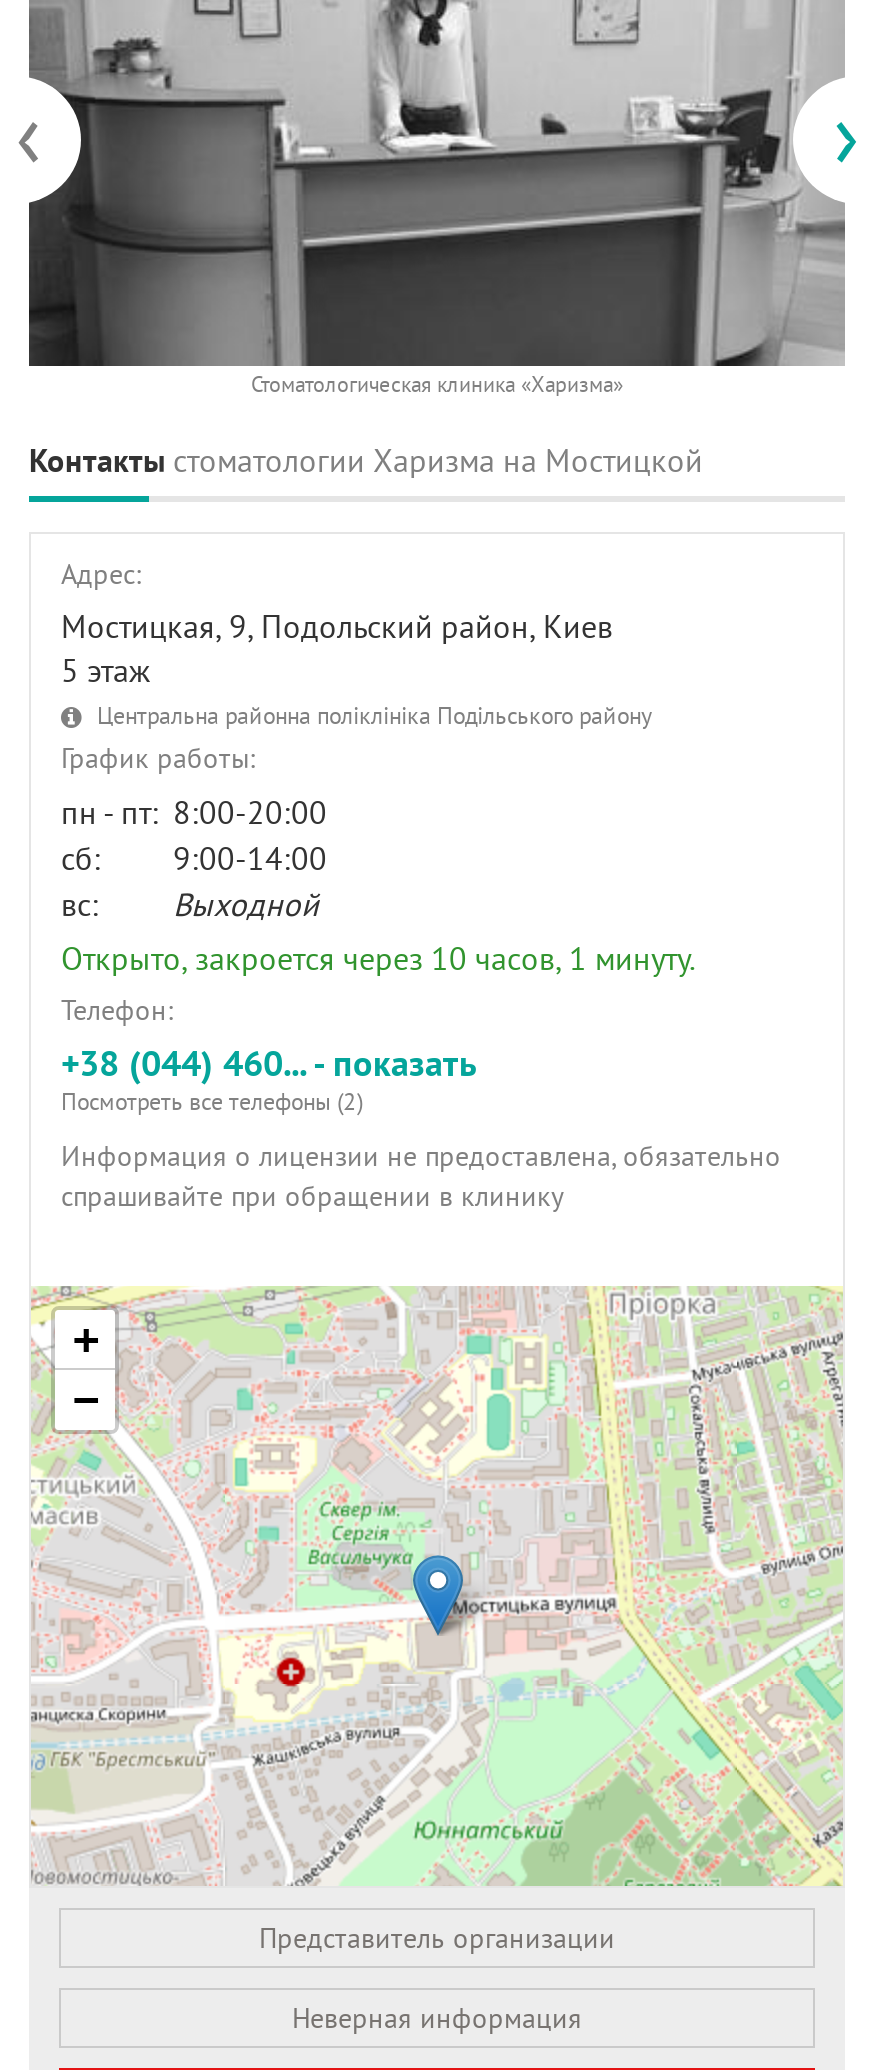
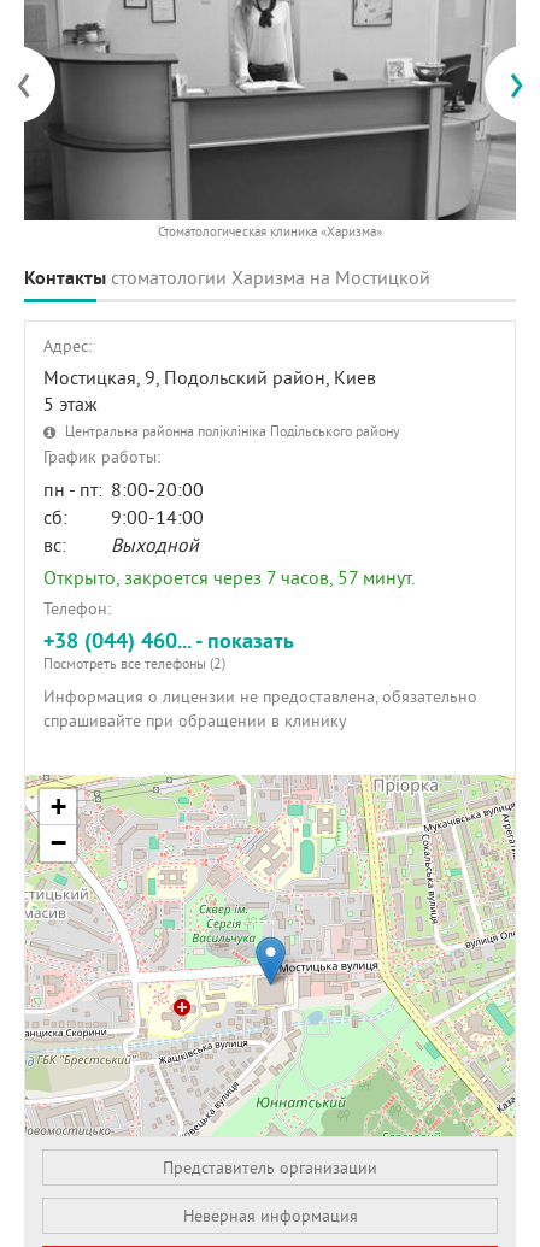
- Открыто, закроется через 10 часов, 1 минуту.
+ Открыто, закроется через 7 часов, 57 минут.
